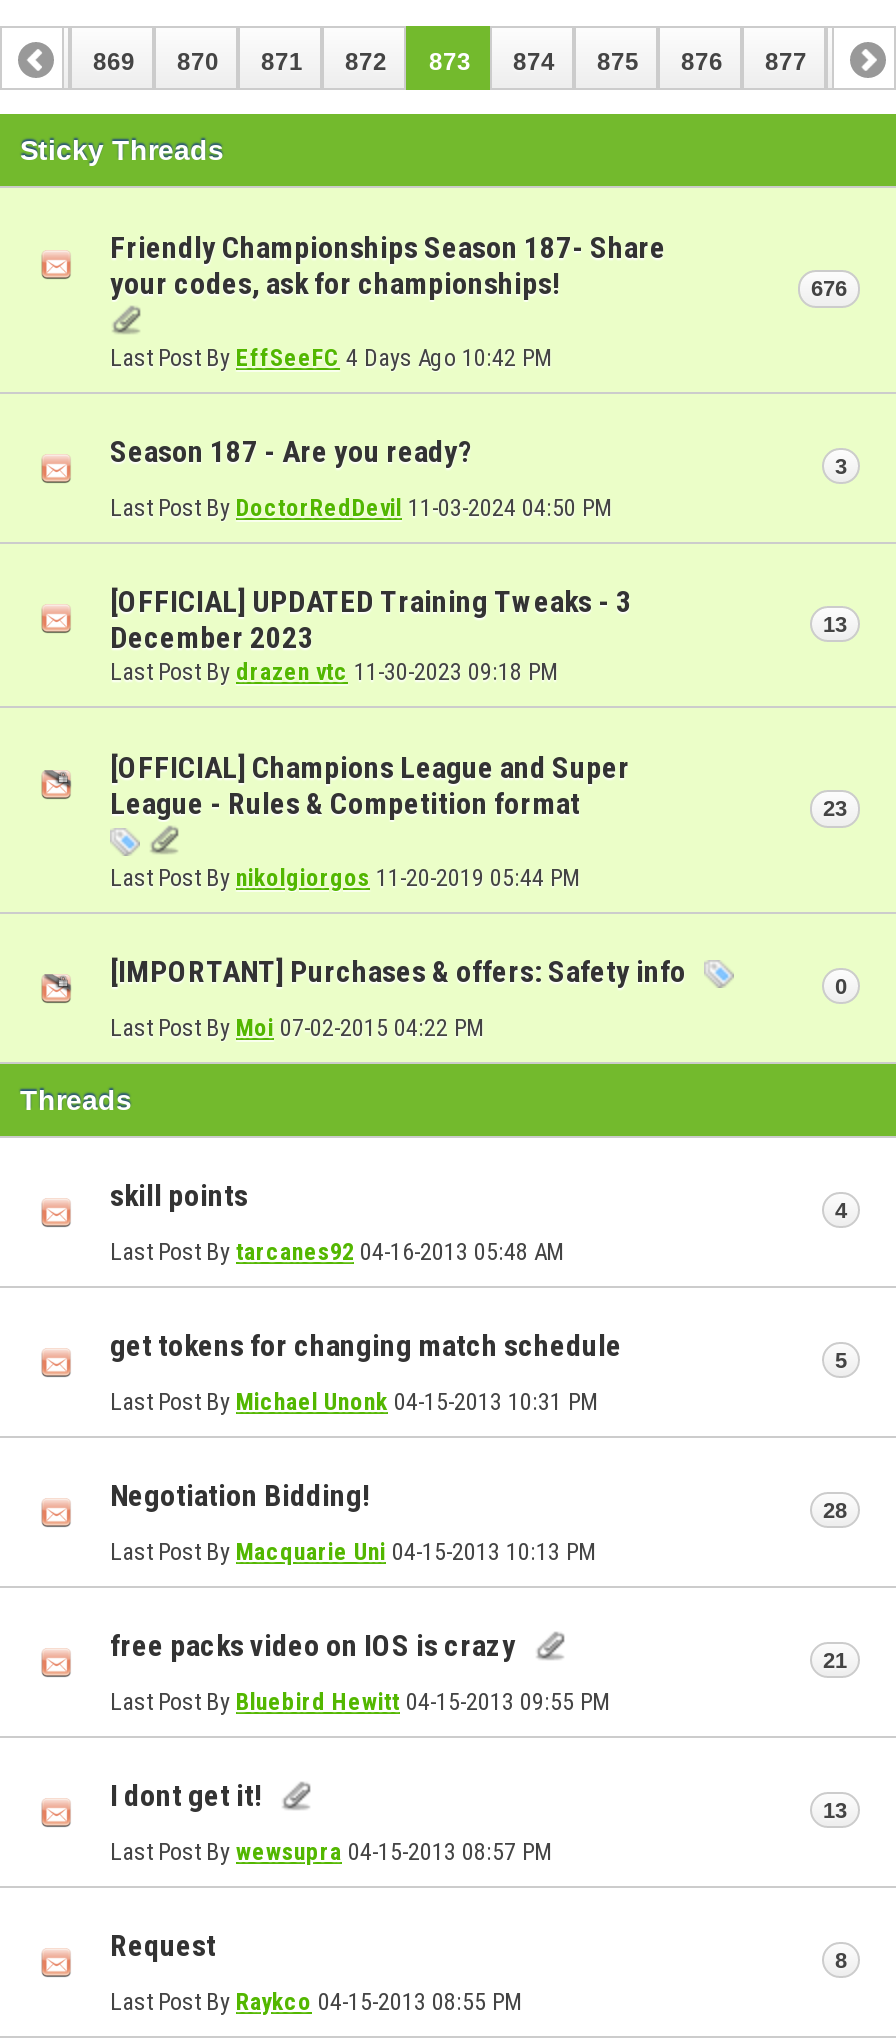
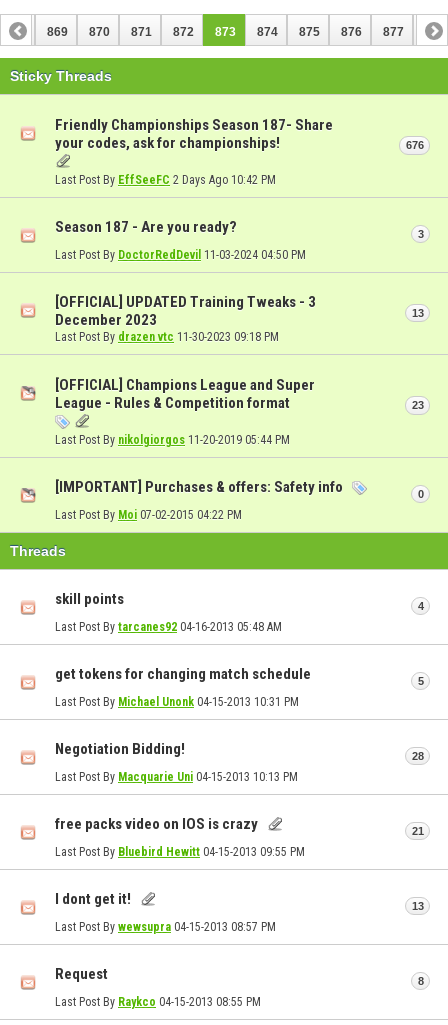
- Last Post By EffSeeFC 4 Days Ago 10:42 PM
+ Last Post By EffSeeFC 2 Days Ago 10:42 PM
